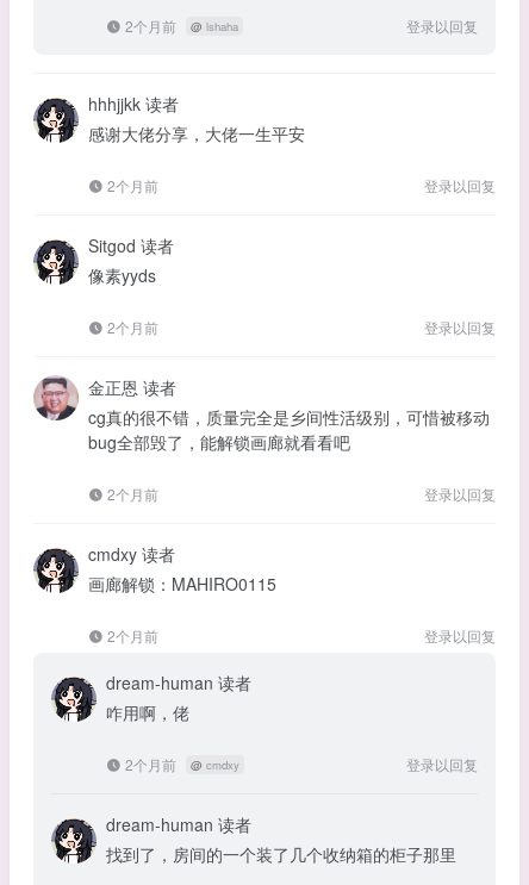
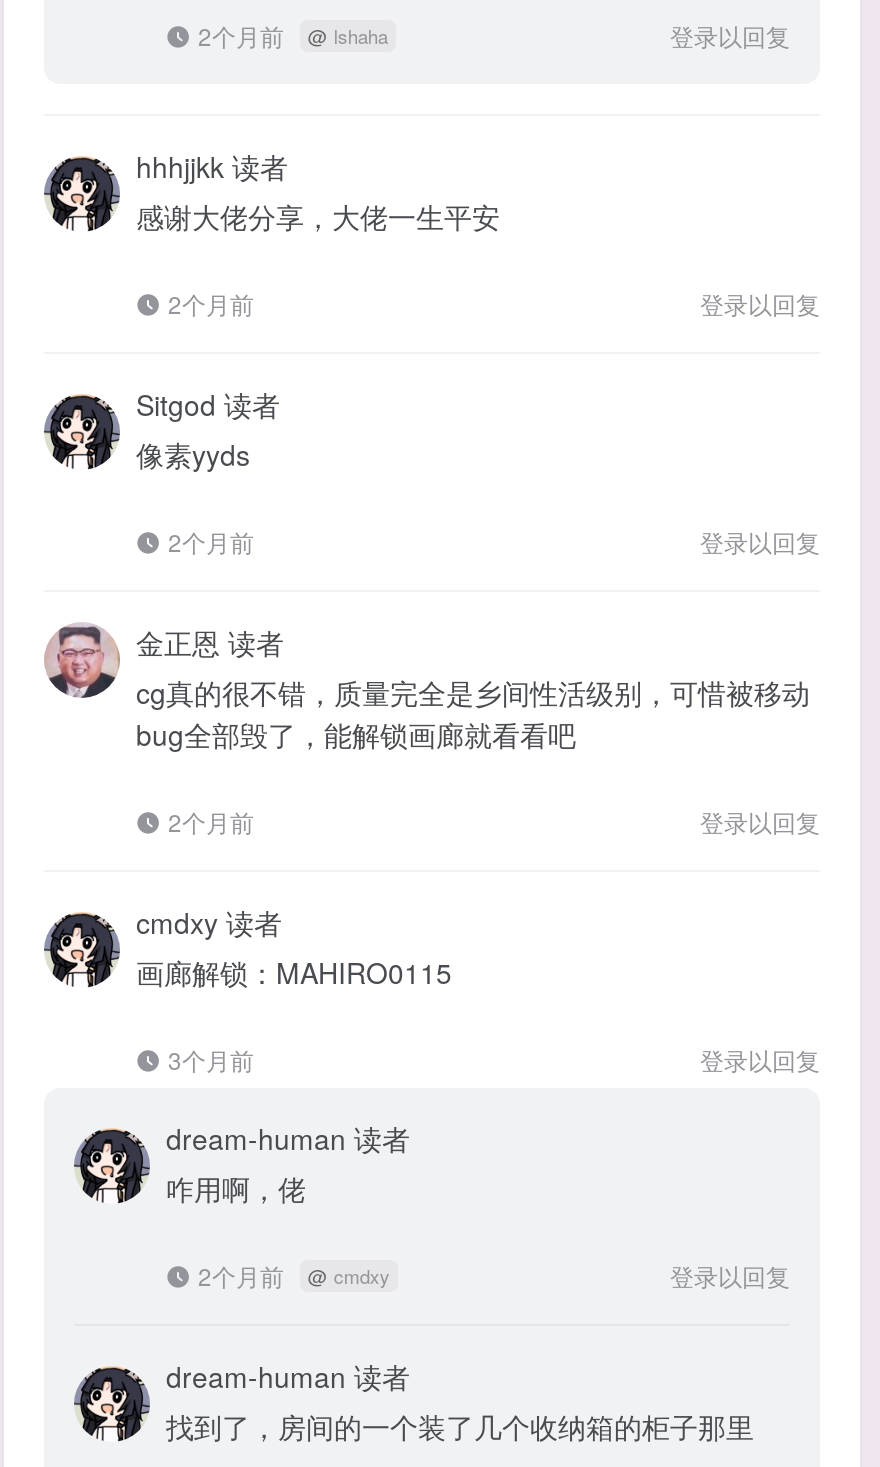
- 2个月前
+ 3个月前
